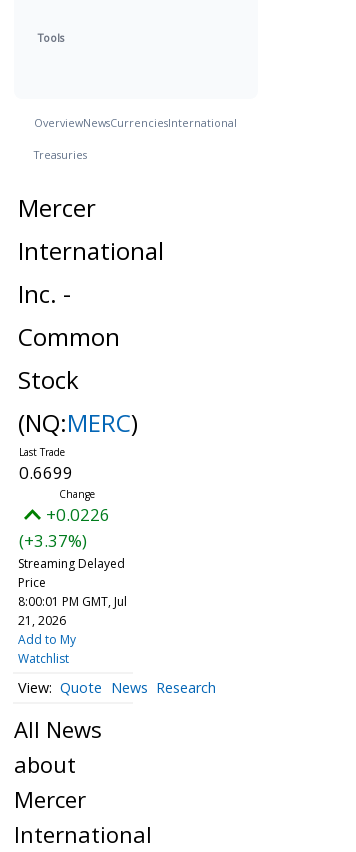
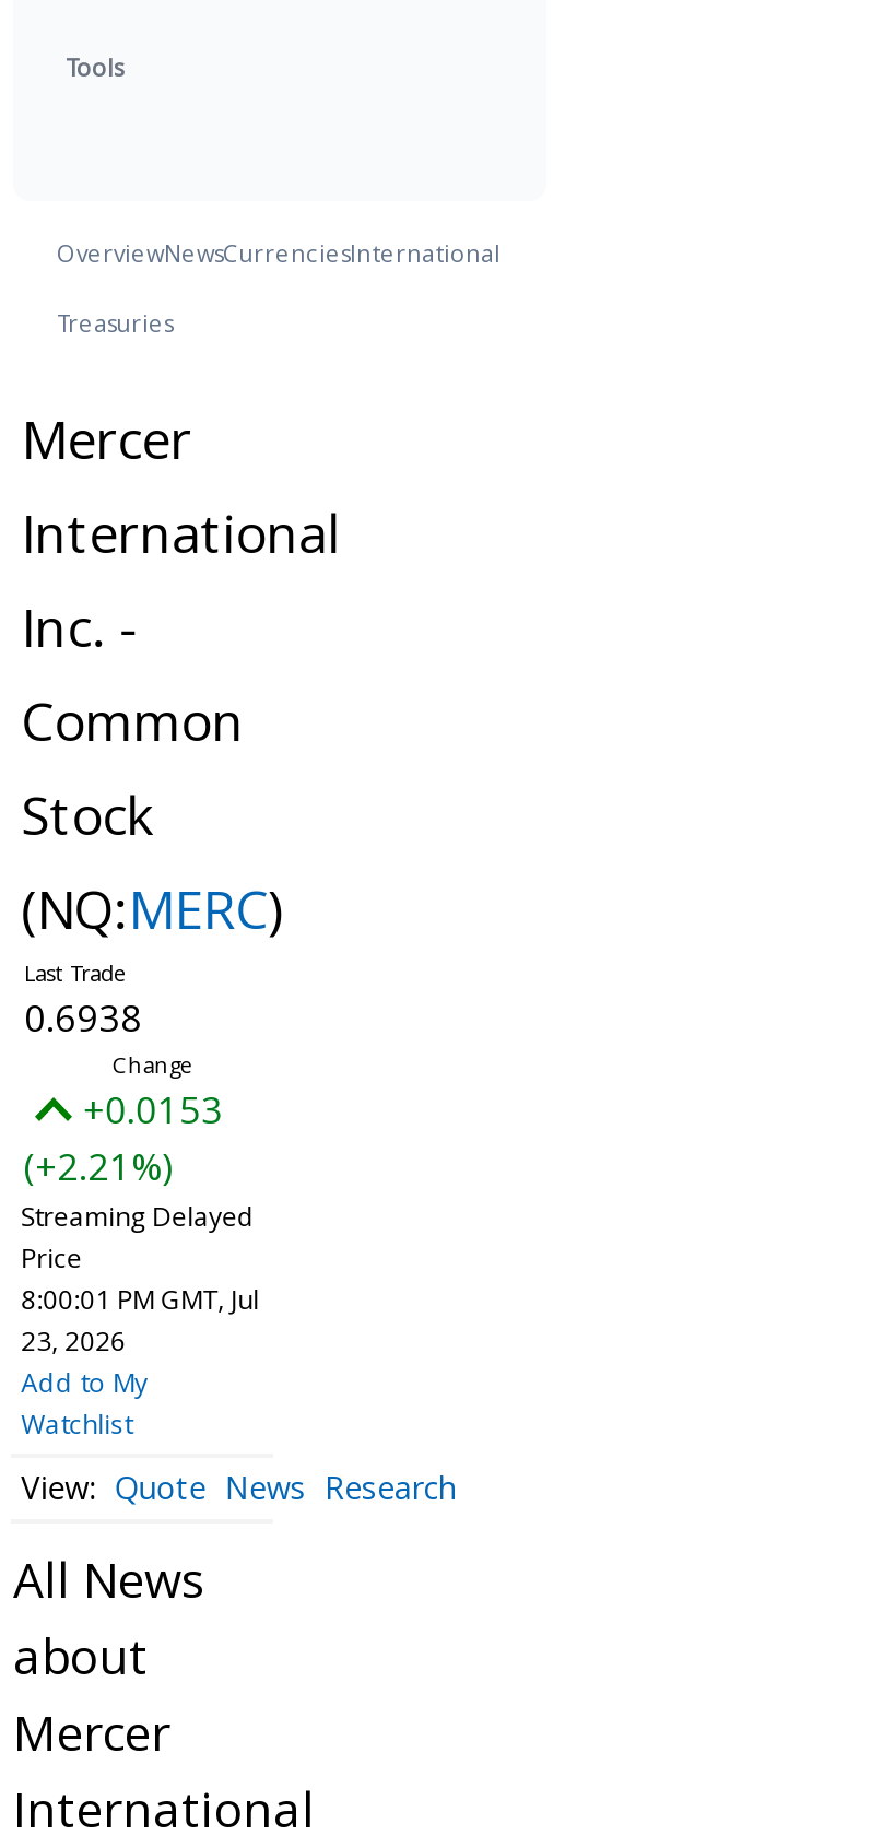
- 0.6699
+ 0.6938

- +0.0226
+ +0.0153

- (+3.37%)
+ (+2.21%)

- 21, 2026
+ 23, 2026
